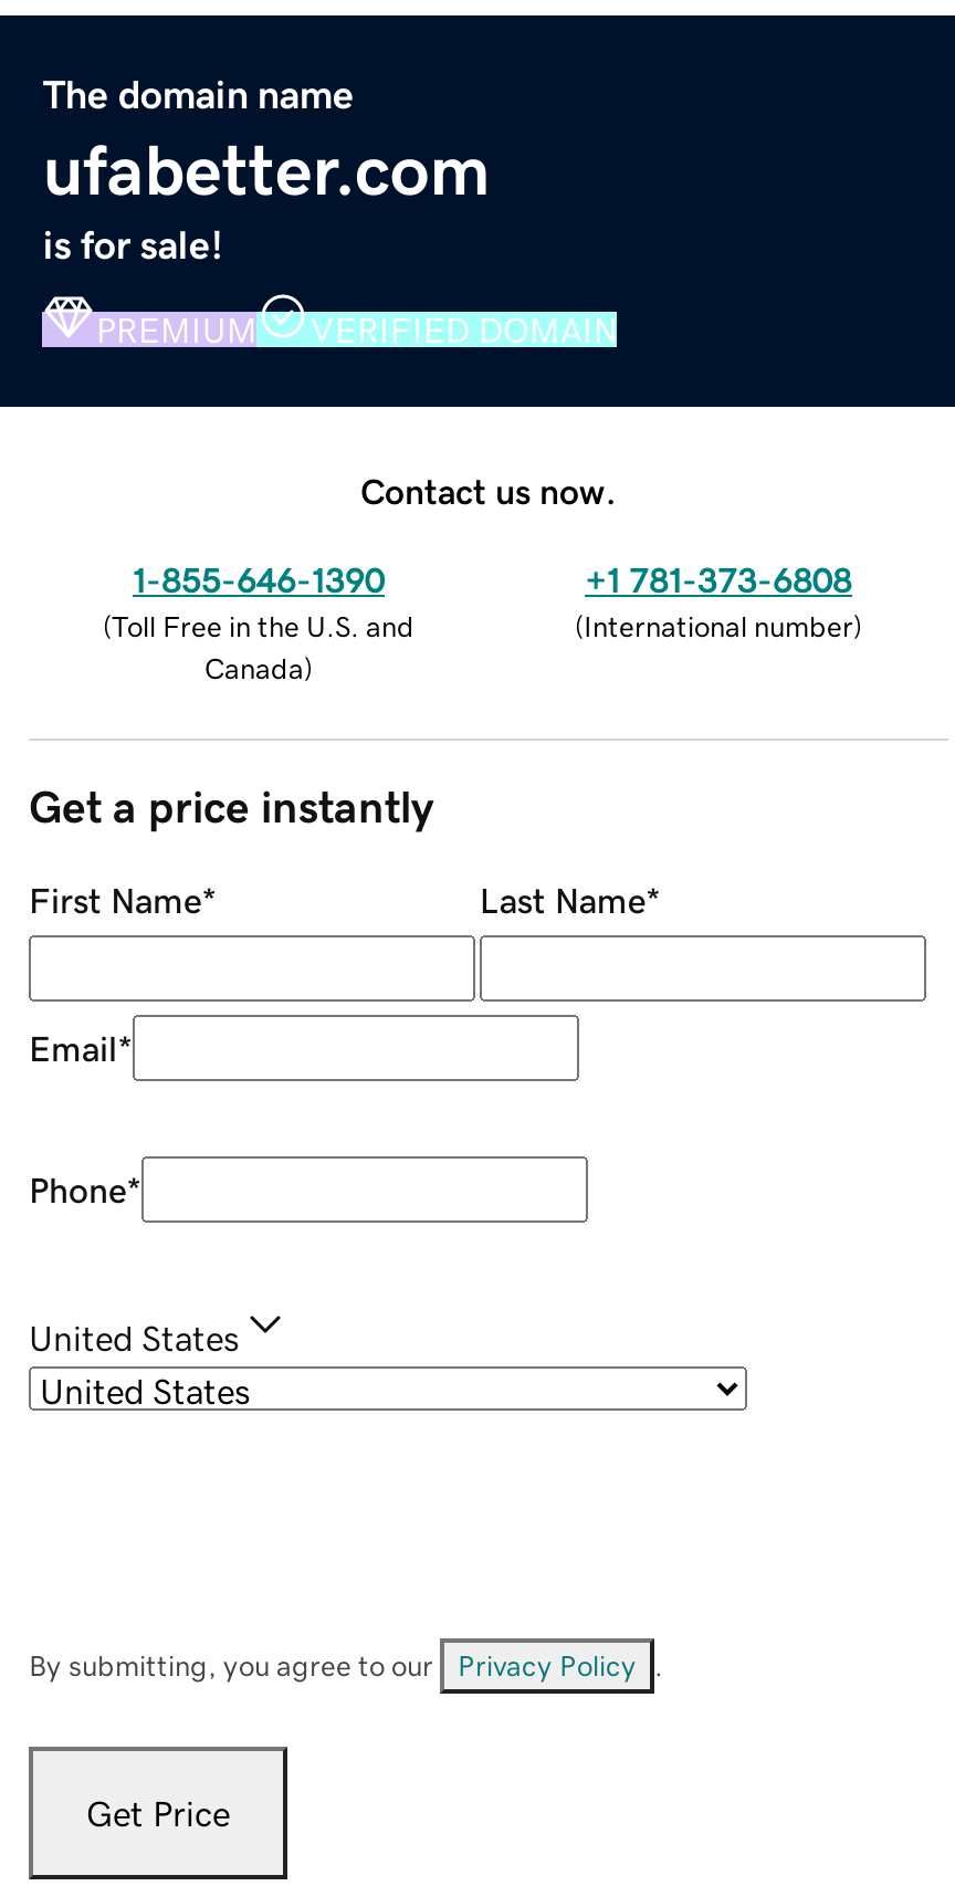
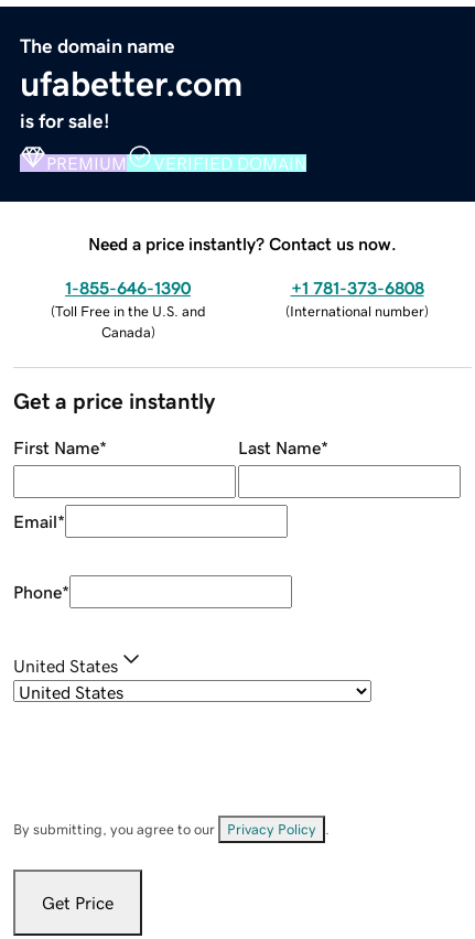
- Contact us now.
+ Need a price instantly? Contact us now.
